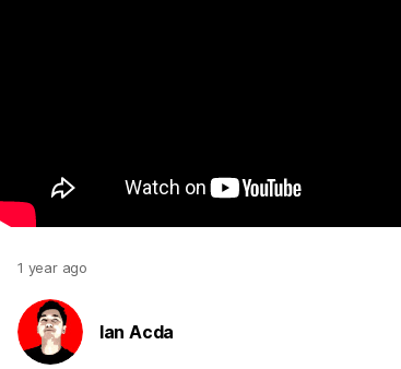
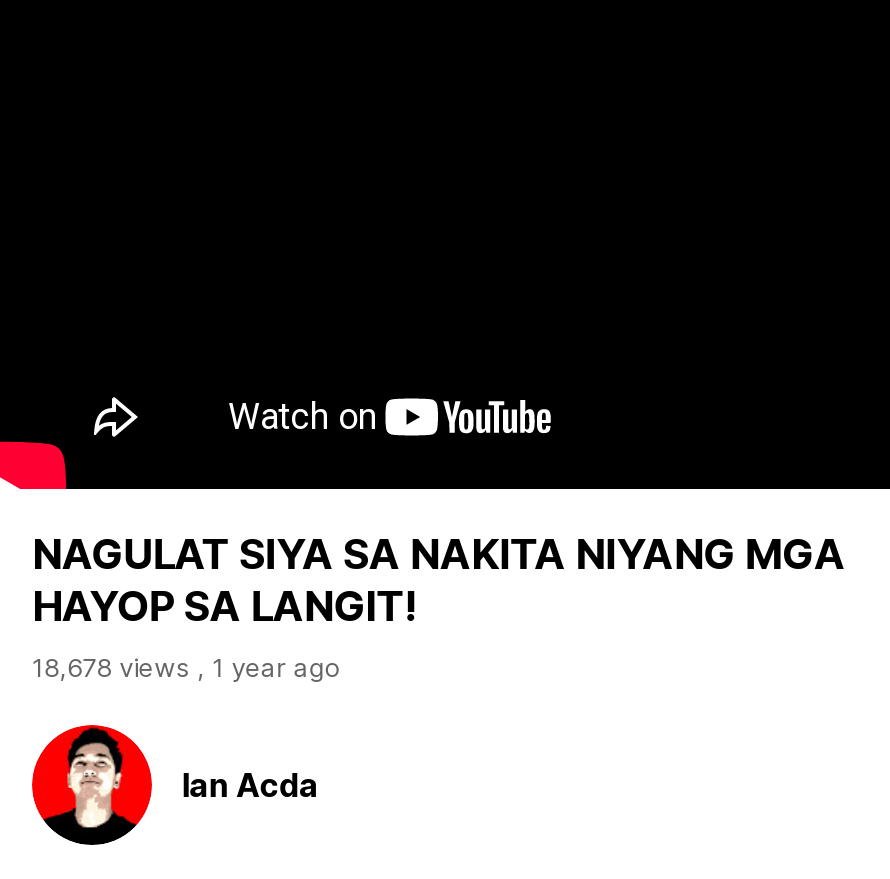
- 1 year ago
+ NAGULAT SIYA SA NAKITA NIYANG MGA
+ HAYOP SA LANGIT!
+ 18,678 views, 1 year ago
